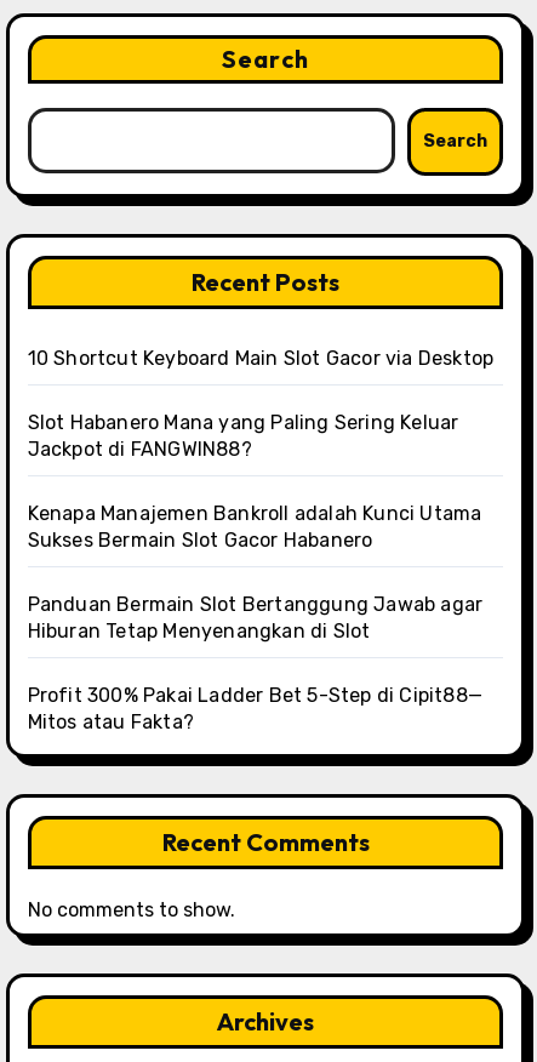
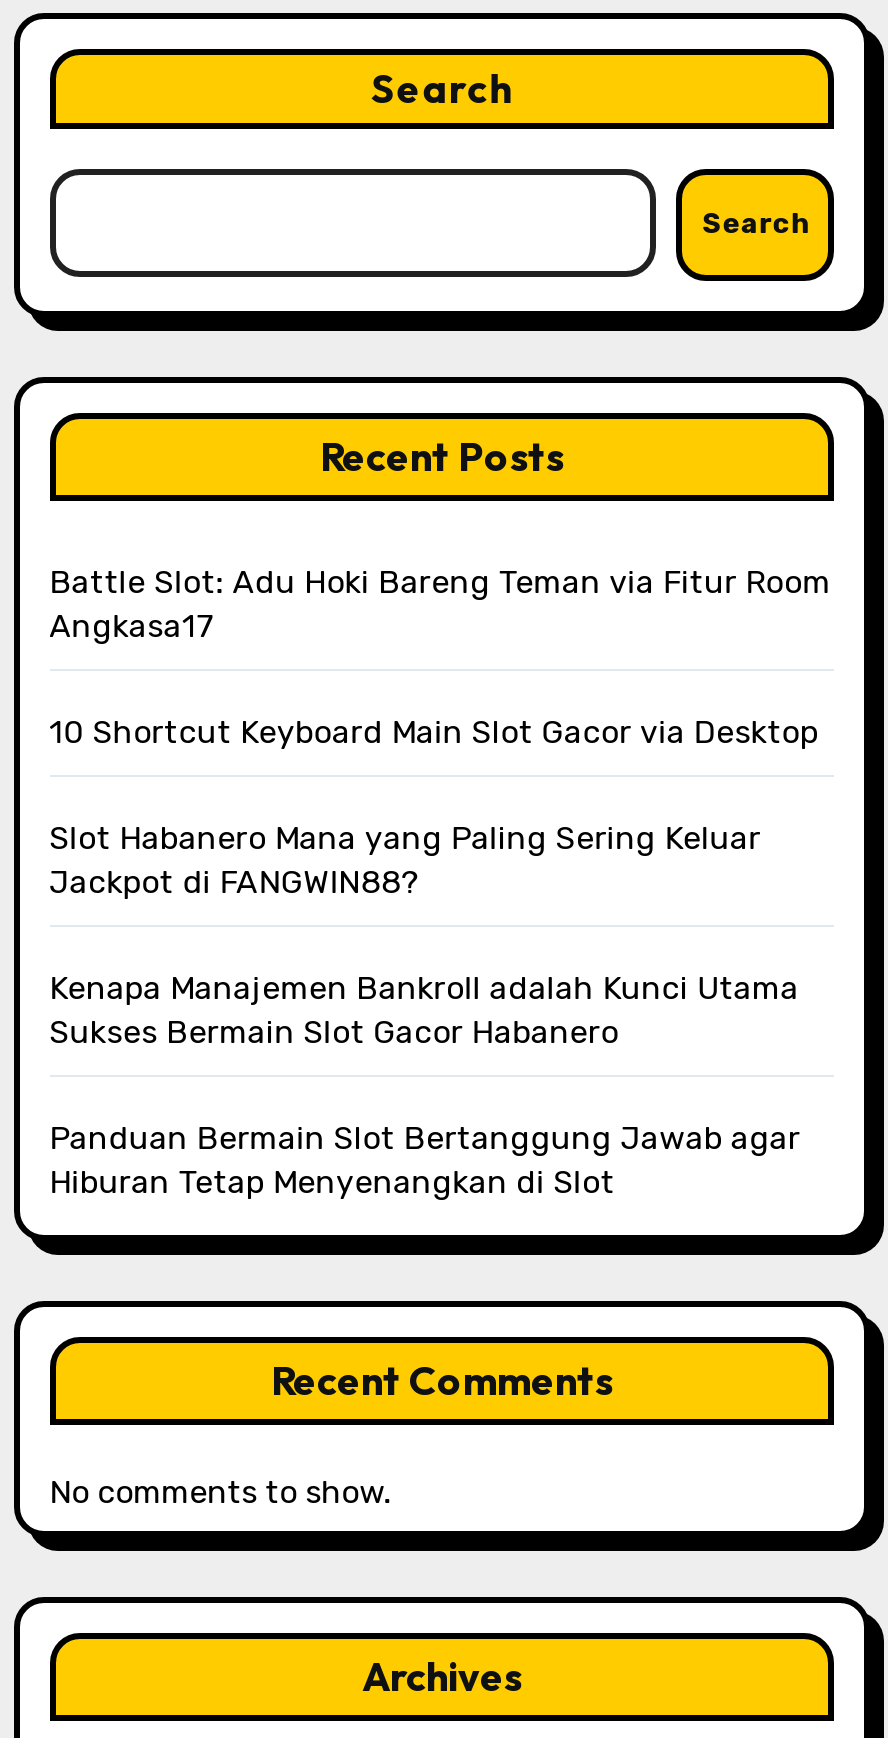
+ Battle Slot: Adu Hoki Bareng Teman via Fitur Room
+ Angkasa17

moved down: 10 Shortcut Keyboard Main Slot Gacor via Desktop | Slot Habanero Mana yang Paling Sering Keluar | Jackpot di FANGWIN88? | Kenapa Manajemen Bankroll adalah Kunci Utama | Sukses Bermain Slot Gacor Habanero | Panduan Bermain Slot Bertanggung Jawab agar | Hiburan Tetap Menyenangkan di Slot

- Profit 300% Pakai Ladder Bet 5-Step di Cipit88—
- Mitos atau Fakta?
